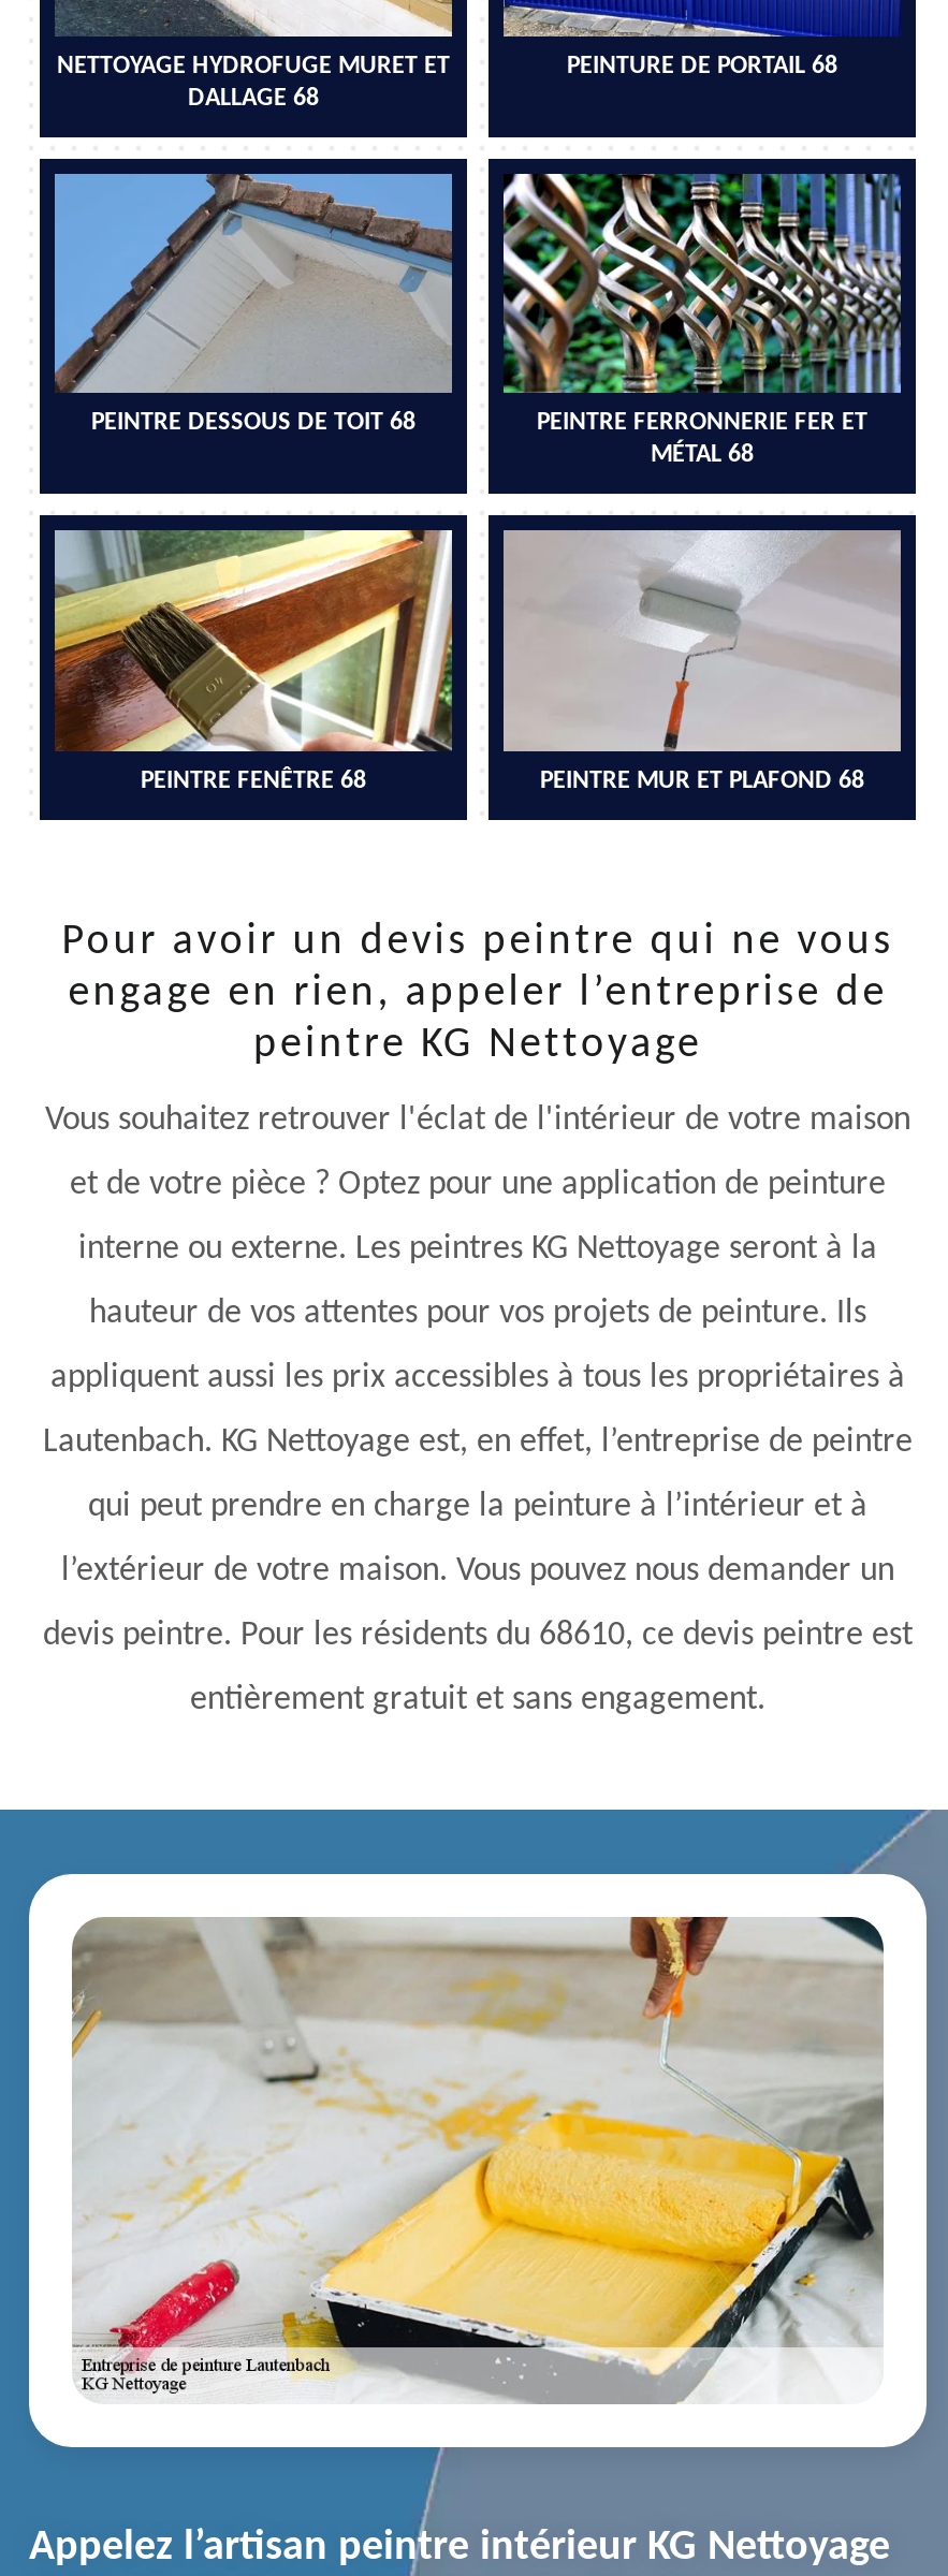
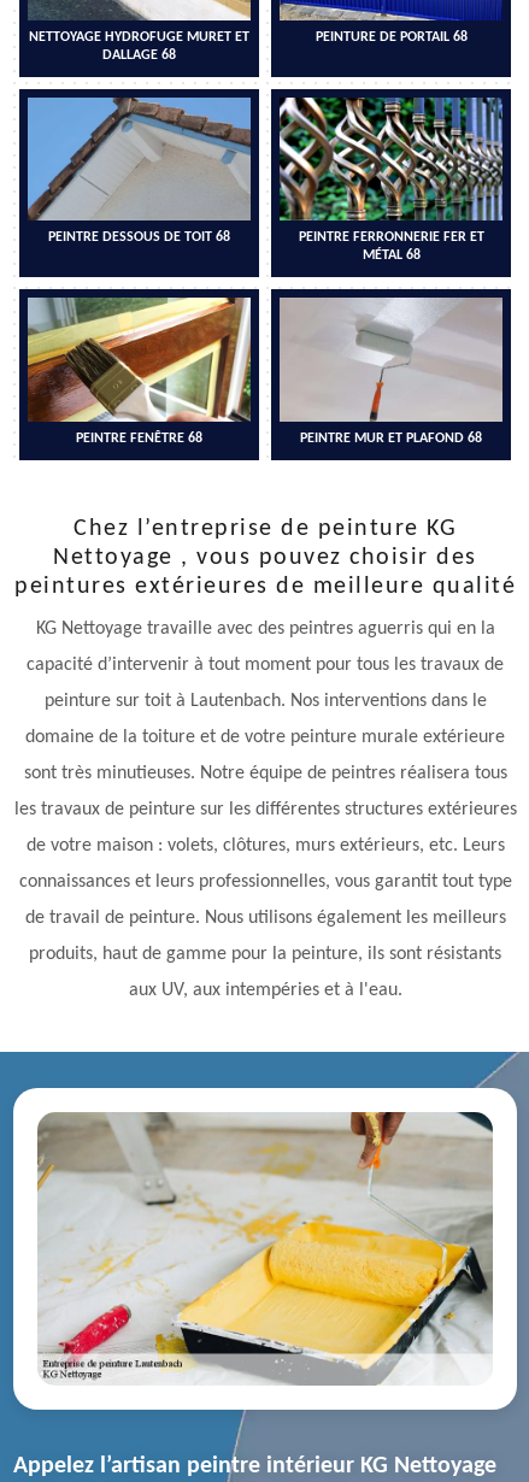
- Pour avoir un devis peintre qui ne vous
- engage en rien, appeler l’entreprise de
- peintre KG Nettoyage
- Vous souhaitez retrouver l'éclat de l'intérieur de votre maison
- et de votre pièce ? Optez pour une application de peinture
- interne ou externe. Les peintres KG Nettoyage seront à la
- hauteur de vos attentes pour vos projets de peinture. Ils
- appliquent aussi les prix accessibles à tous les propriétaires à
- Lautenbach. KG Nettoyage est, en effet, l’entreprise de peintre
- qui peut prendre en charge la peinture à l’intérieur et à
- l’extérieur de votre maison. Vous pouvez nous demander un
- devis peintre. Pour les résidents du 68610, ce devis peintre est
- entièrement gratuit et sans engagement.
+ Chez l’entreprise de peinture KG
+ Nettoyage , vous pouvez choisir des
+ peintures extérieures de meilleure qualité
+ KG Nettoyage travaille avec des peintres aguerris qui en la
+ capacité d’intervenir à tout moment pour tous les travaux de
+ peinture sur toit à Lautenbach. Nos interventions dans le
+ domaine de la toiture et de votre peinture murale extérieure
+ sont très minutieuses. Notre équipe de peintres réalisera tous
+ les travaux de peinture sur les différentes structures extérieures
+ de votre maison : volets, clôtures, murs extérieurs, etc. Leurs
+ connaissances et leurs professionnelles, vous garantit tout type
+ de travail de peinture. Nous utilisons également les meilleurs
+ produits, haut de gamme pour la peinture, ils sont résistants
+ aux UV, aux intempéries et à l'eau.
